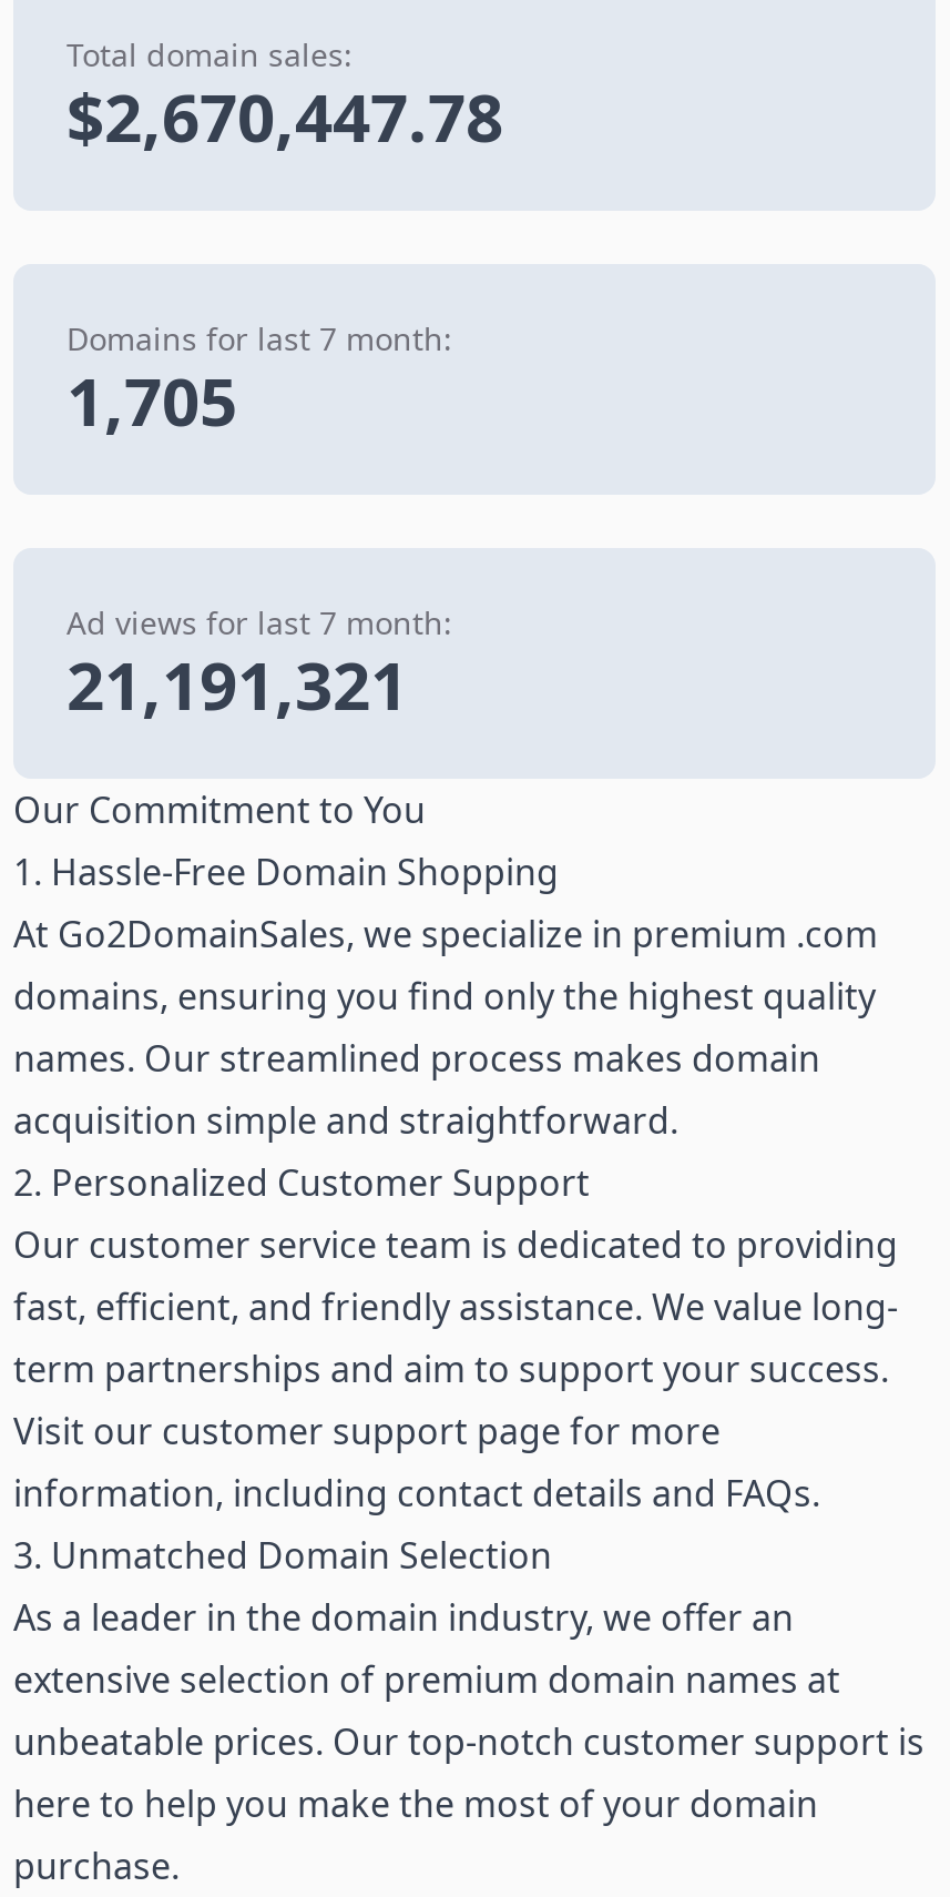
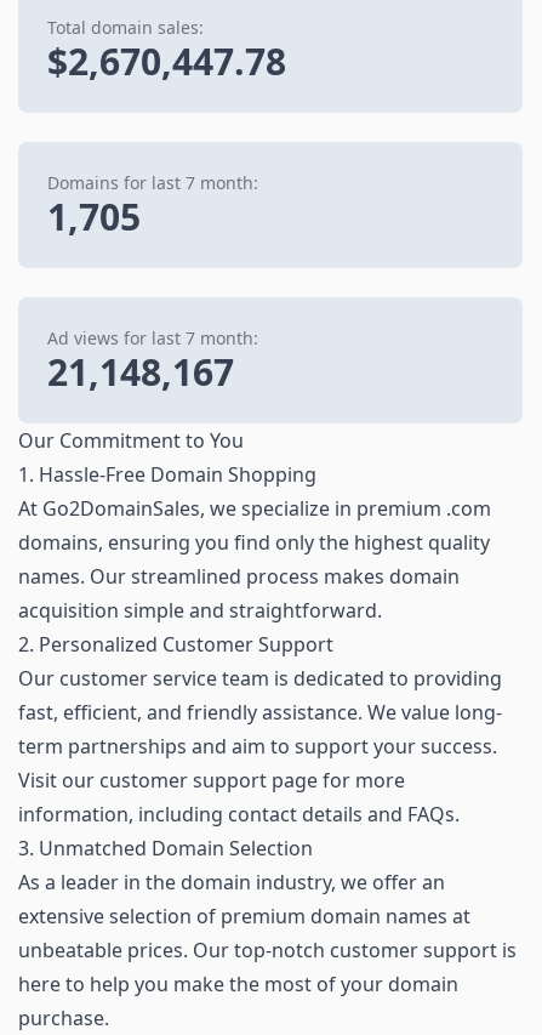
- 21,191,321
+ 21,148,167
